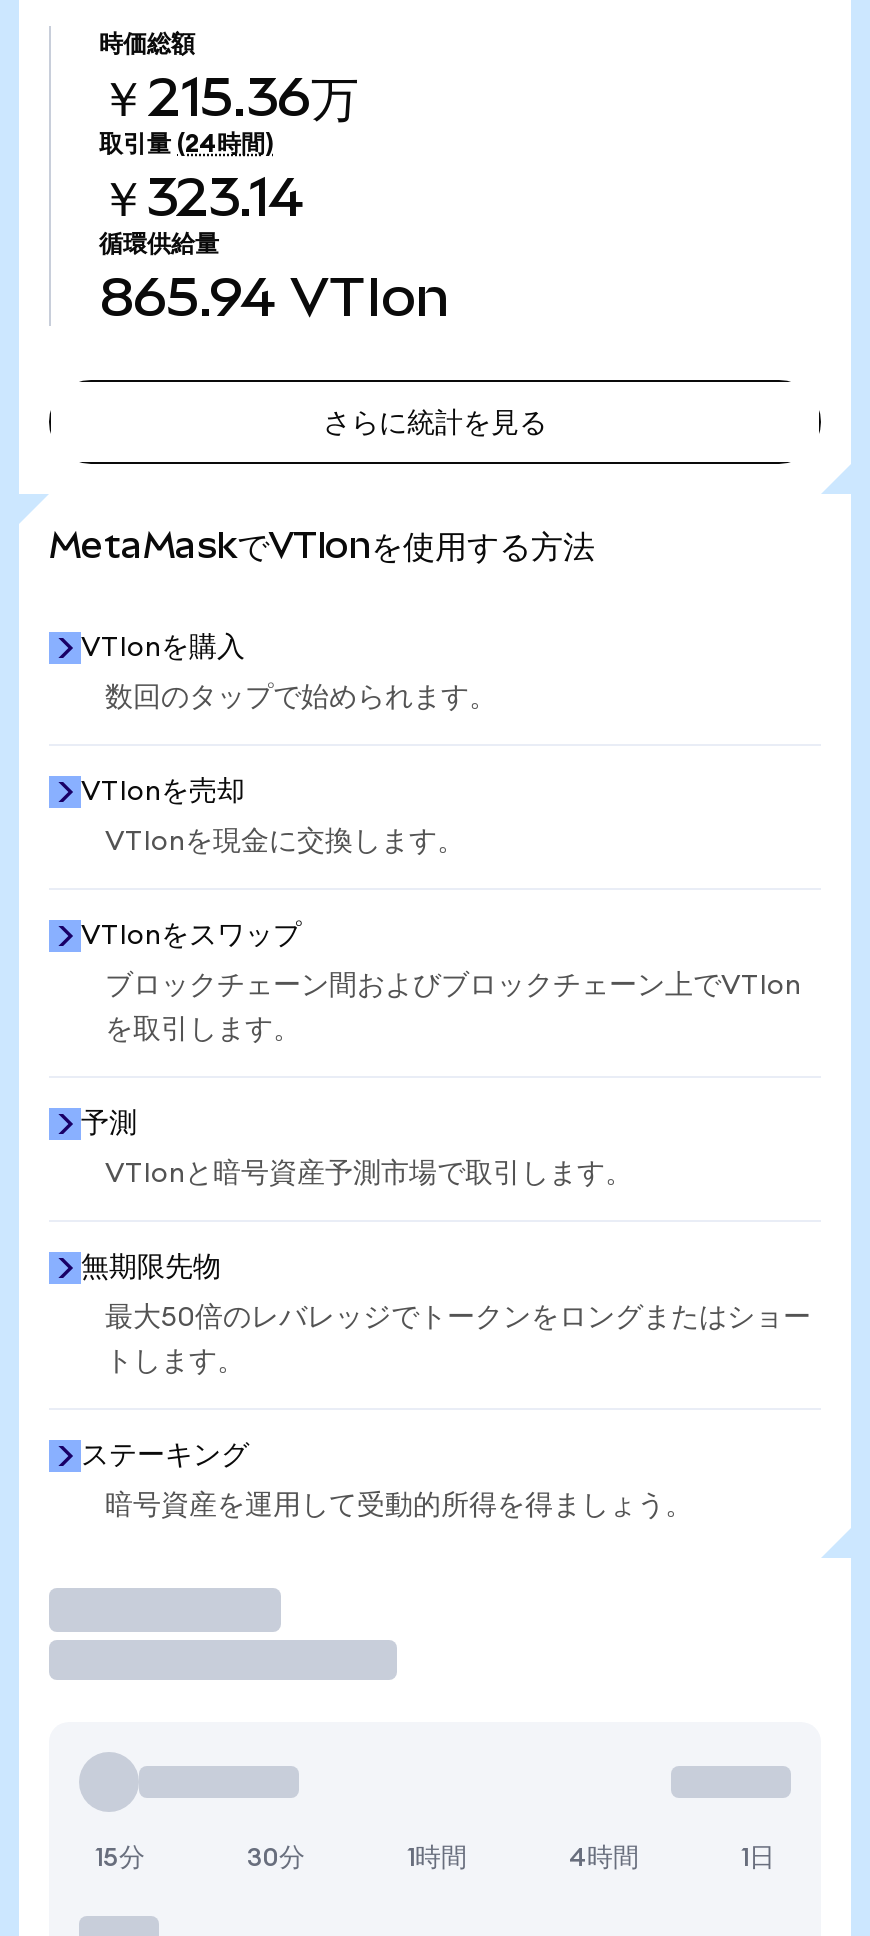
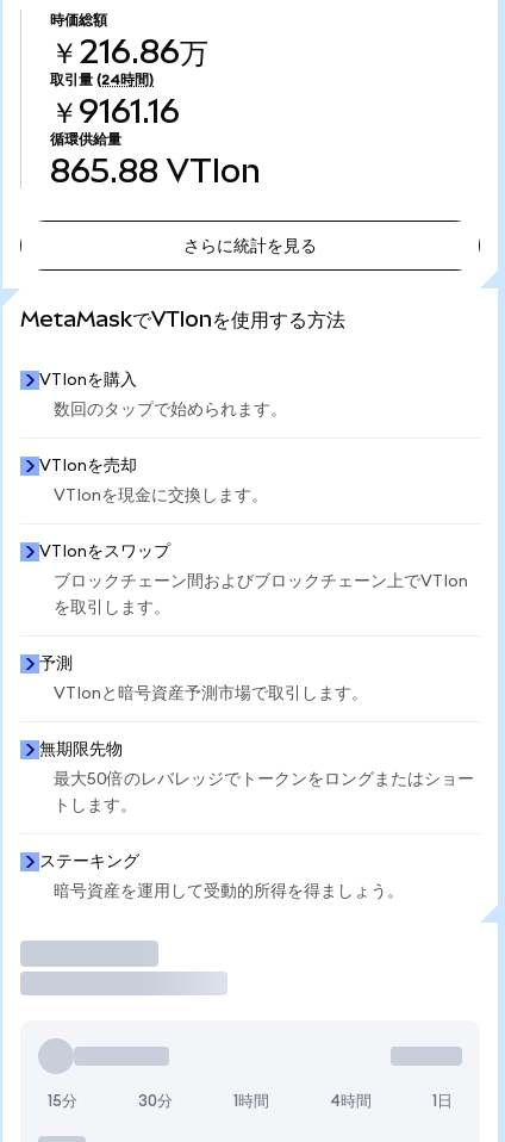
- ￥215.36万
+ ￥216.86万

- ￥323.14
+ ￥9161.16

- 865.94 VTIon
+ 865.88 VTIon
